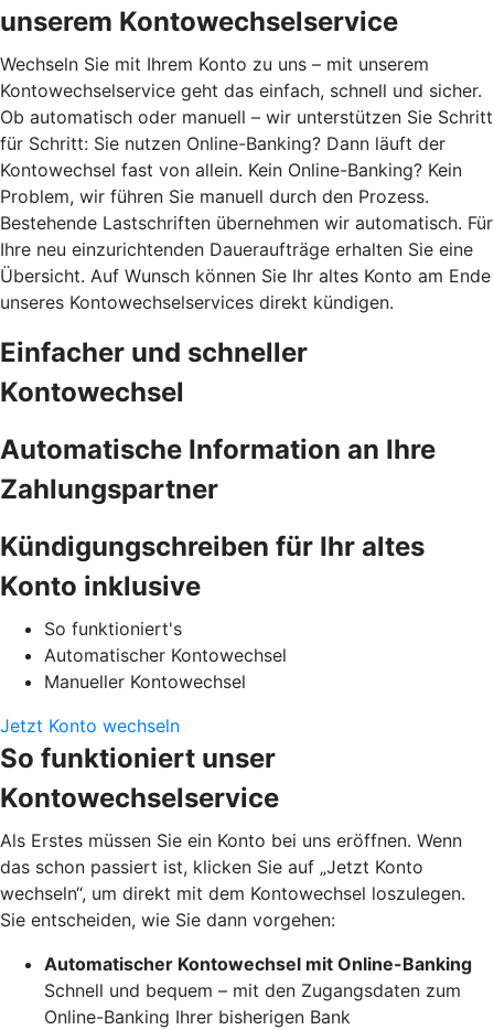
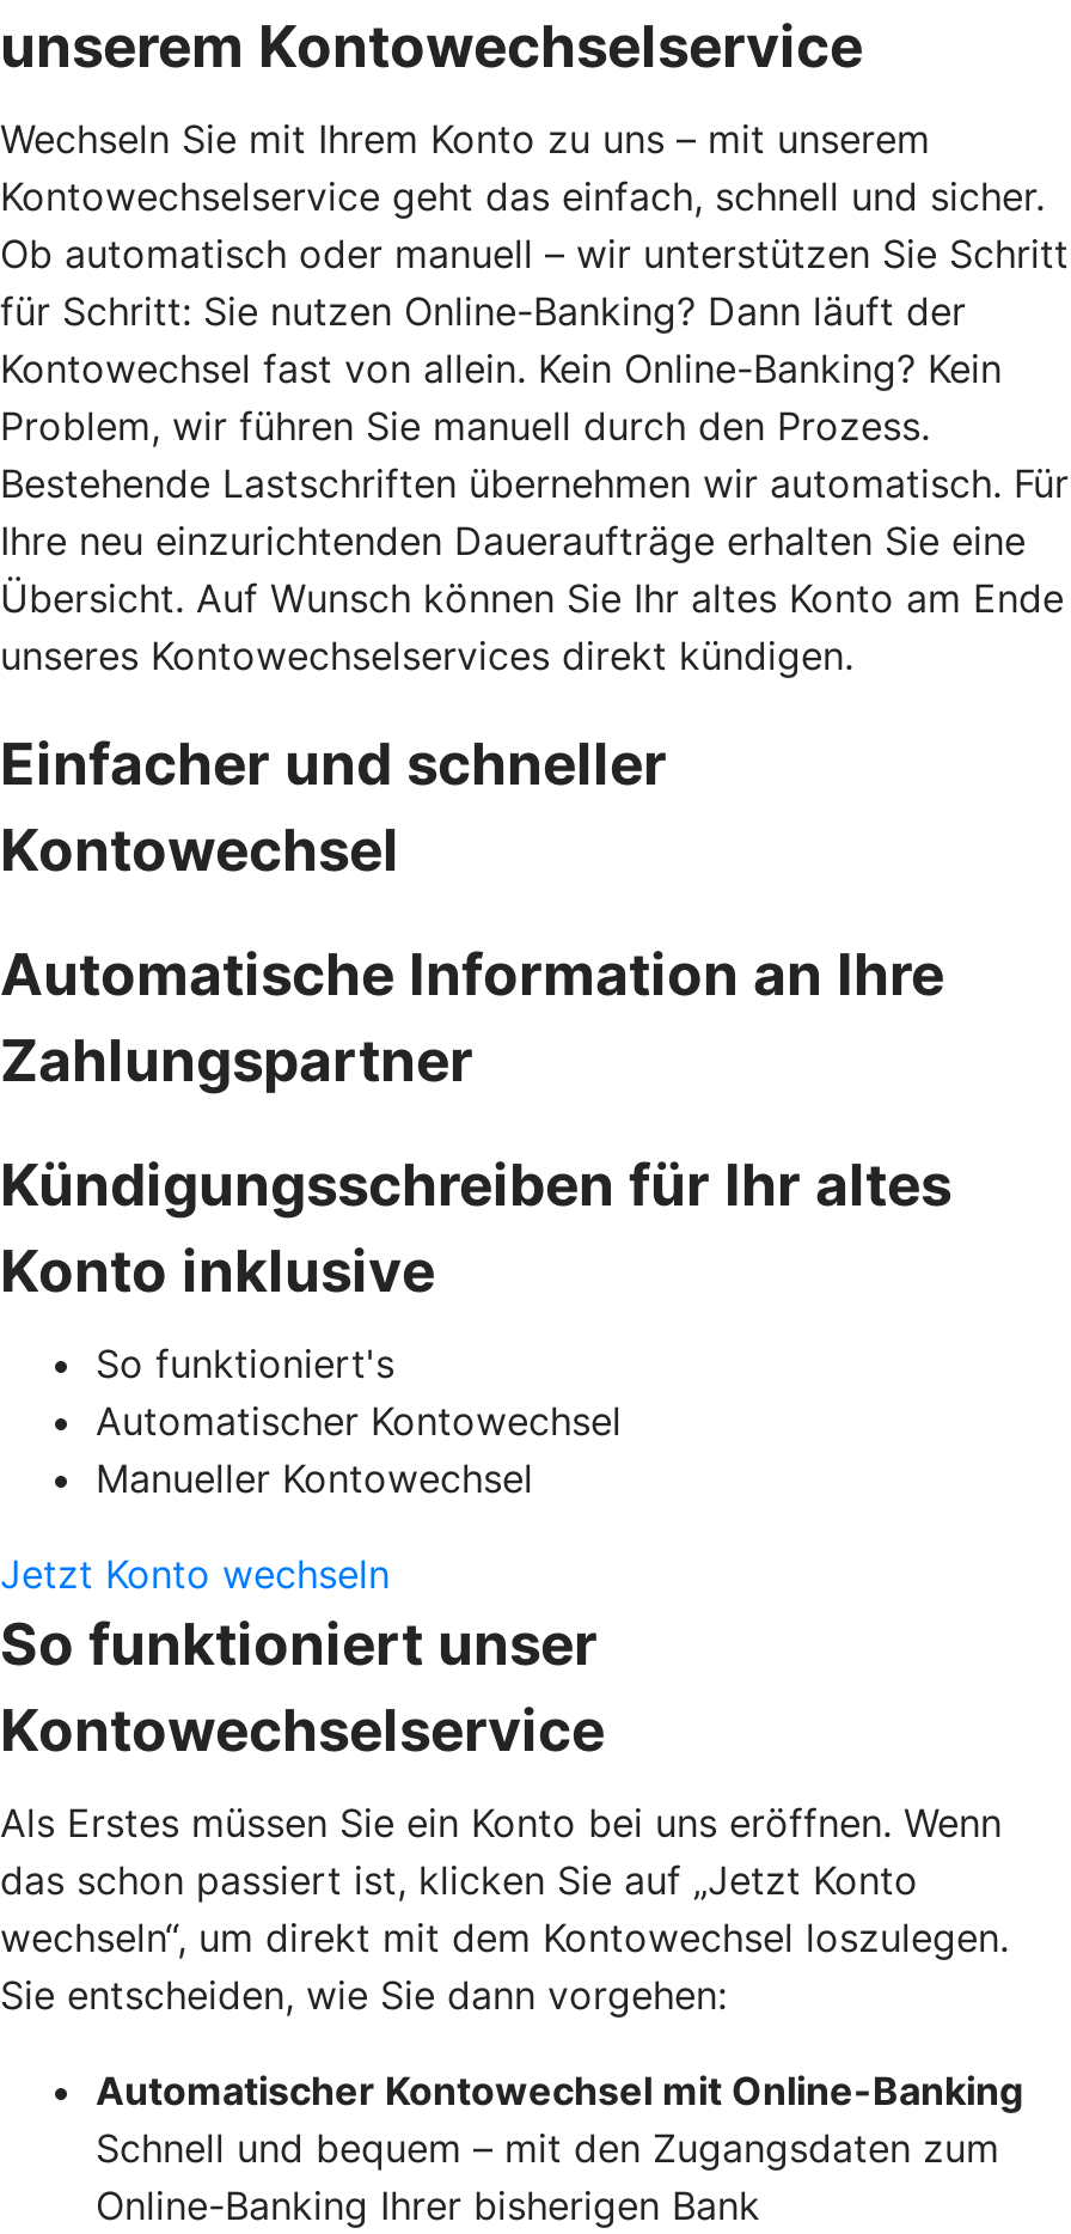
- Kündigungschreiben für Ihr altes
+ Kündigungsschreiben für Ihr altes
